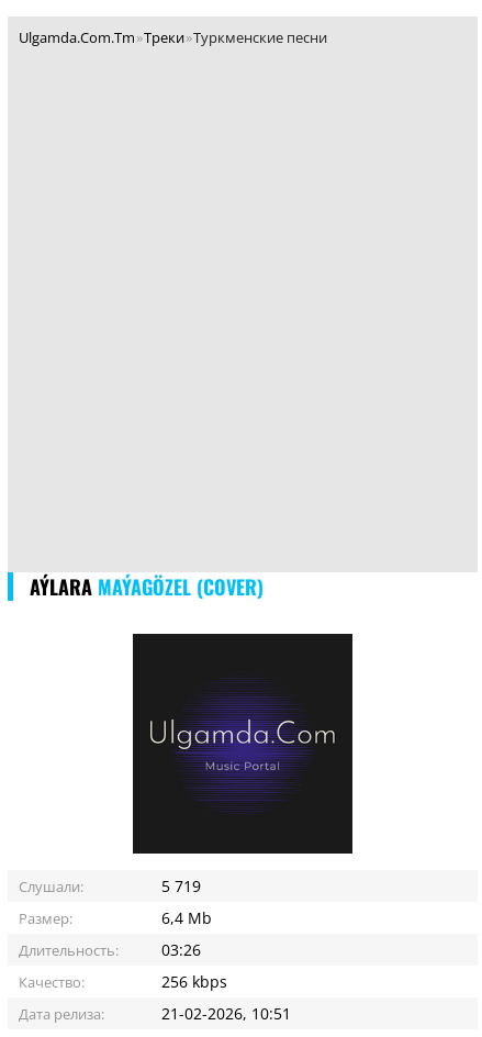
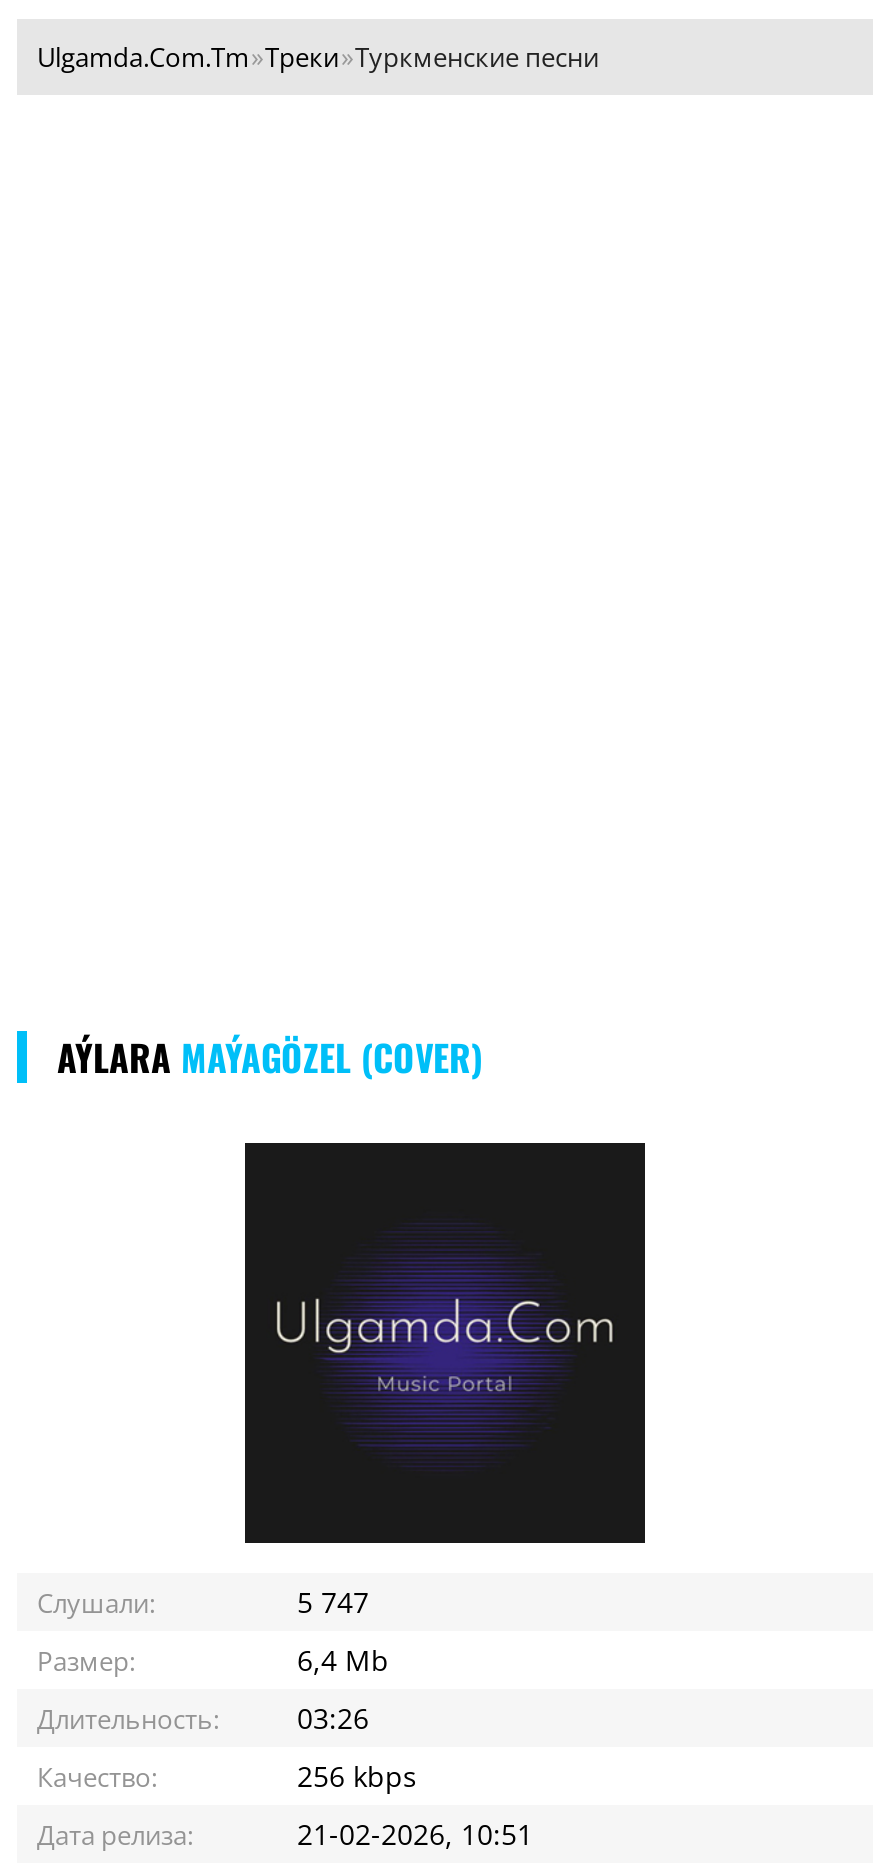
- 5 719
+ 5 747
